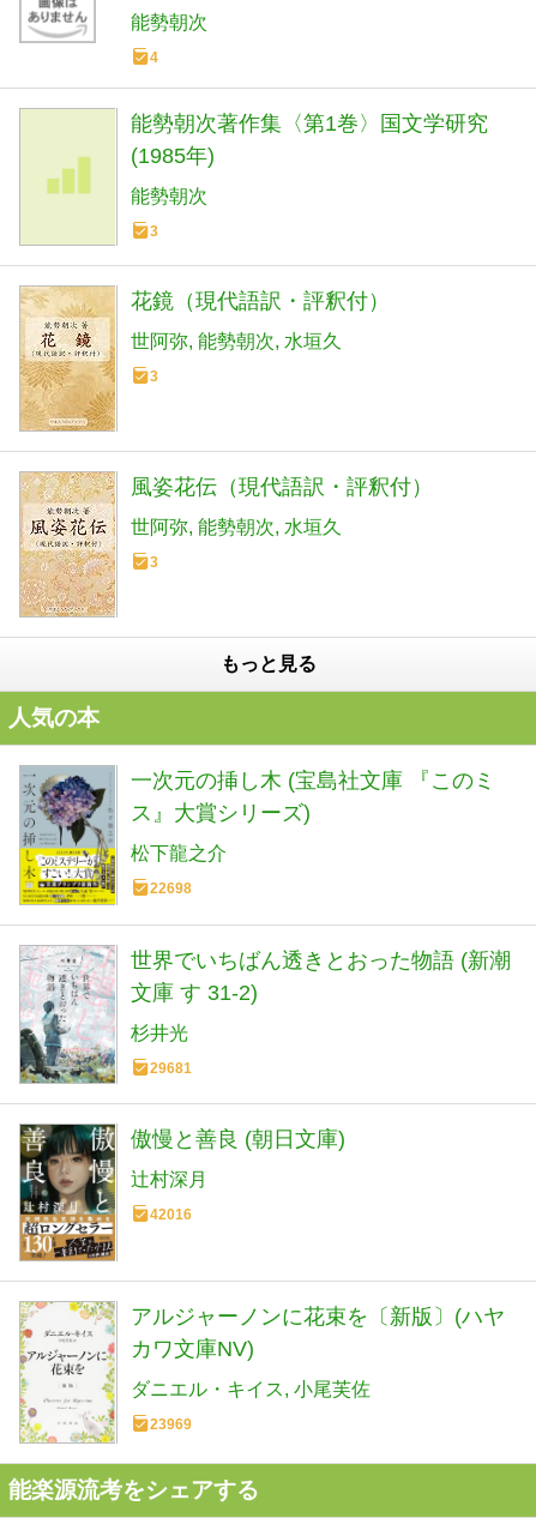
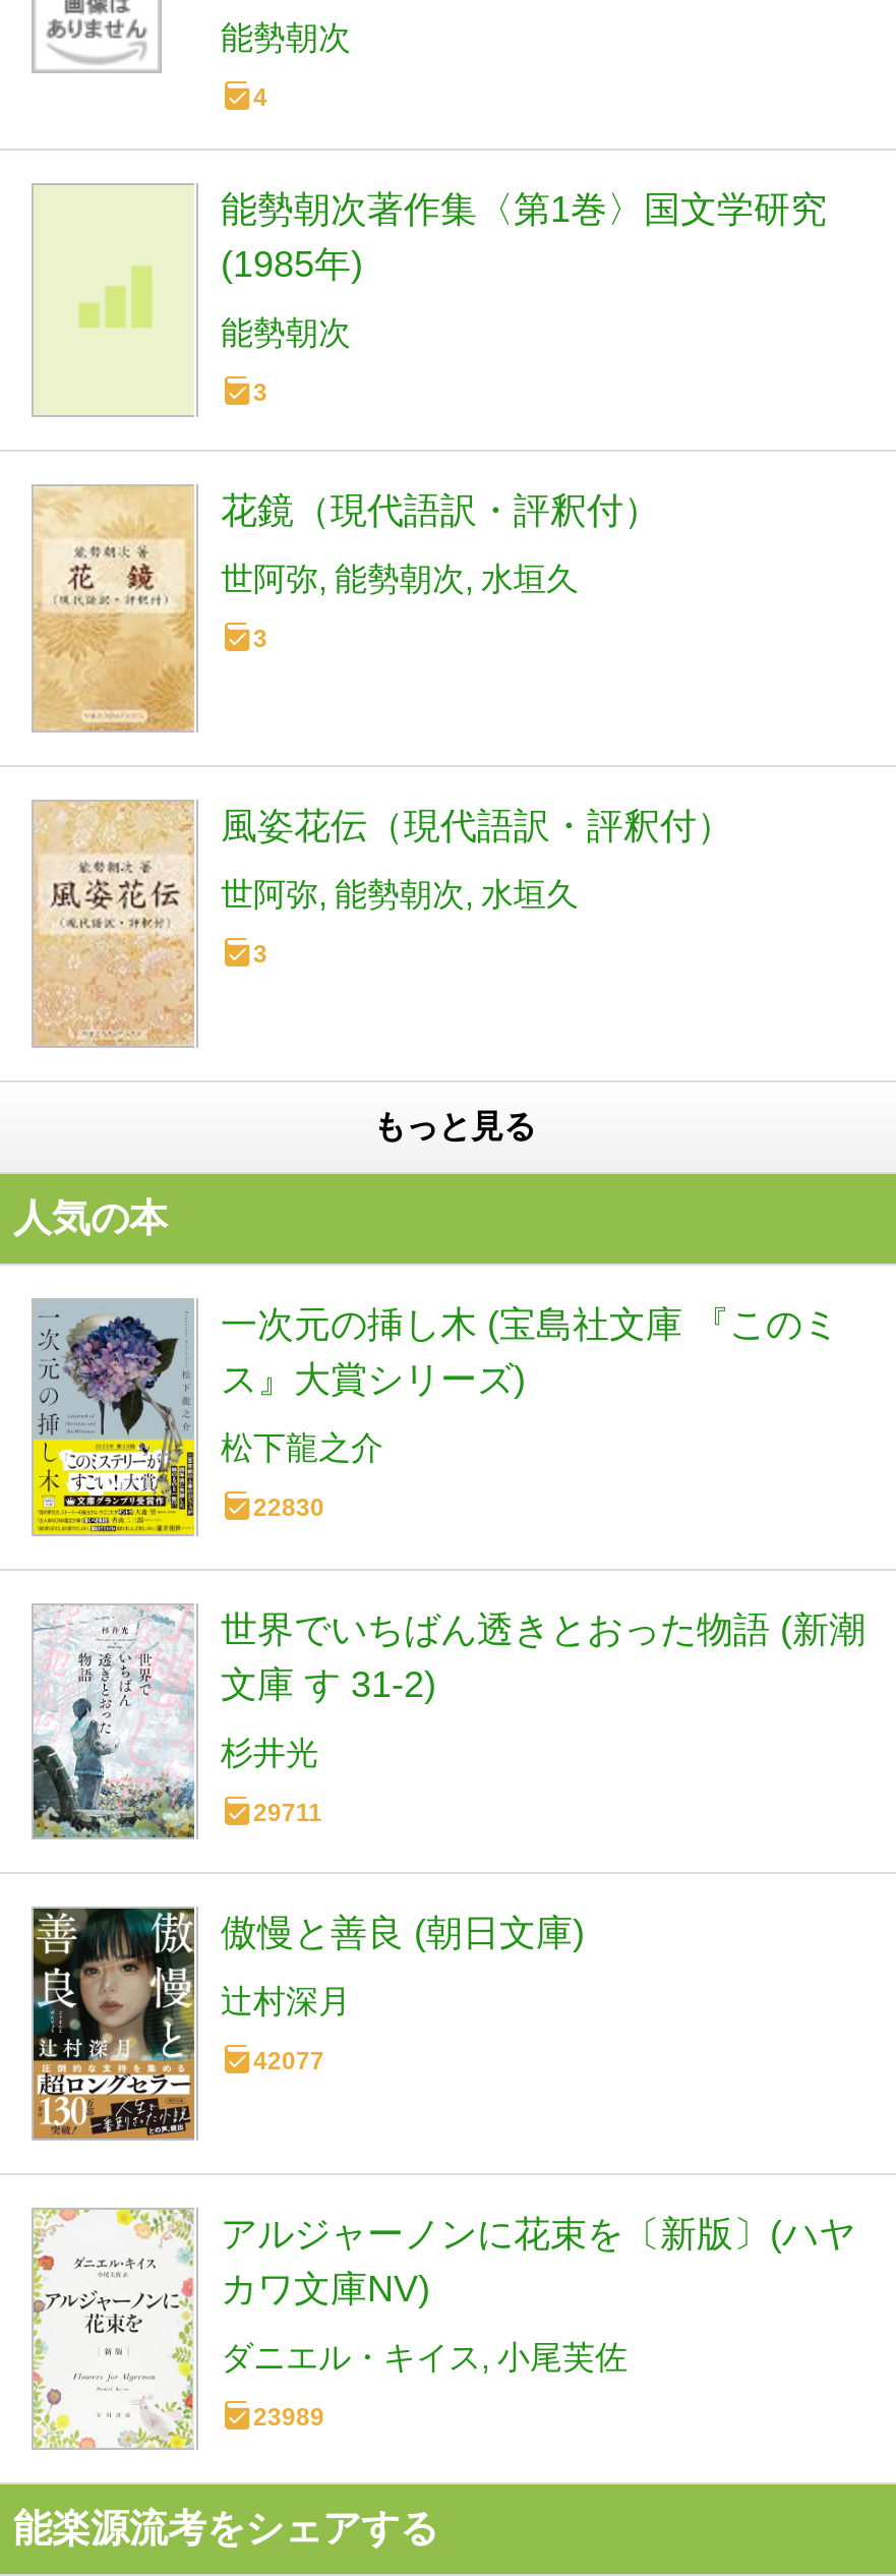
- 22698
+ 22830

- 29681
+ 29711

- 42016
+ 42077

- 23969
+ 23989
